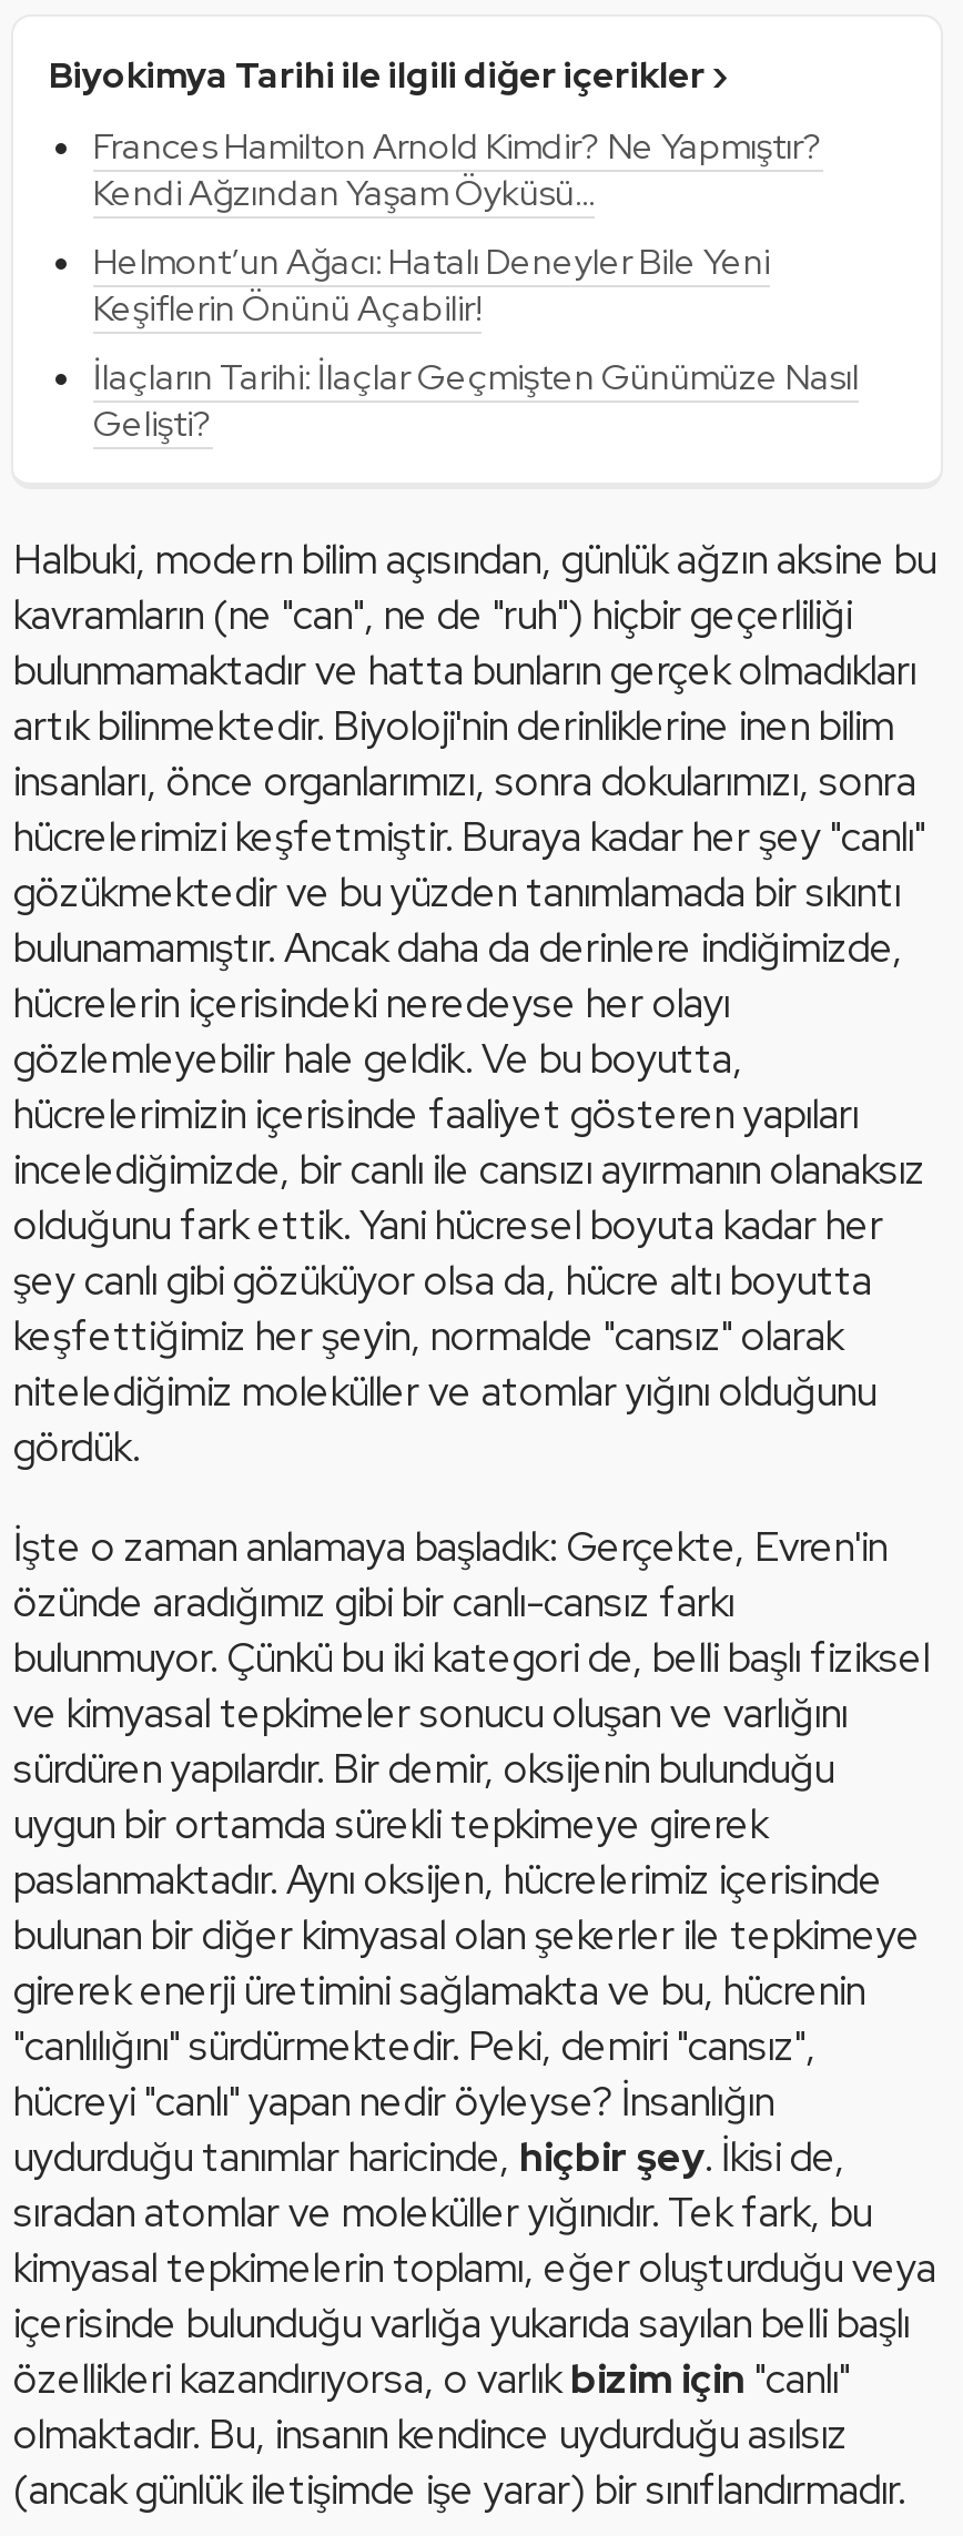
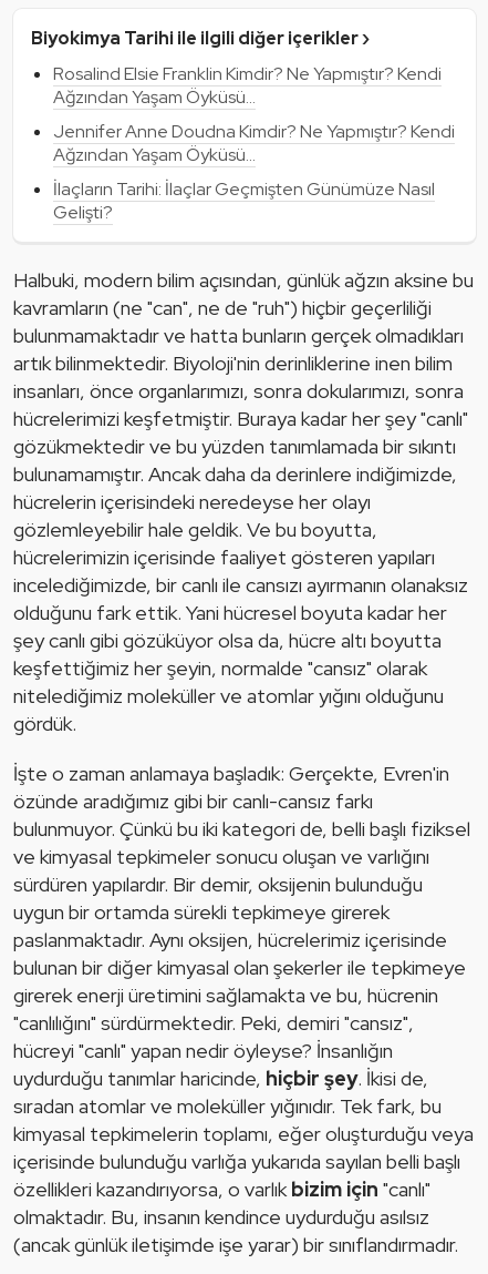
- Frances Hamilton Arnold Kimdir? Ne Yapmıştır?
- Kendi Ağzından Yaşam Öyküsü...
+ Rosalind Elsie Franklin Kimdir? Ne Yapmıştır? Kendi
+ Ağzından Yaşam Öyküsü...

- Helmont’un Ağacı: Hatalı Deneyler Bile Yeni
- Keşiflerin Önünü Açabilir!
+ Jennifer Anne Doudna Kimdir? Ne Yapmıştır? Kendi
+ Ağzından Yaşam Öyküsü...
